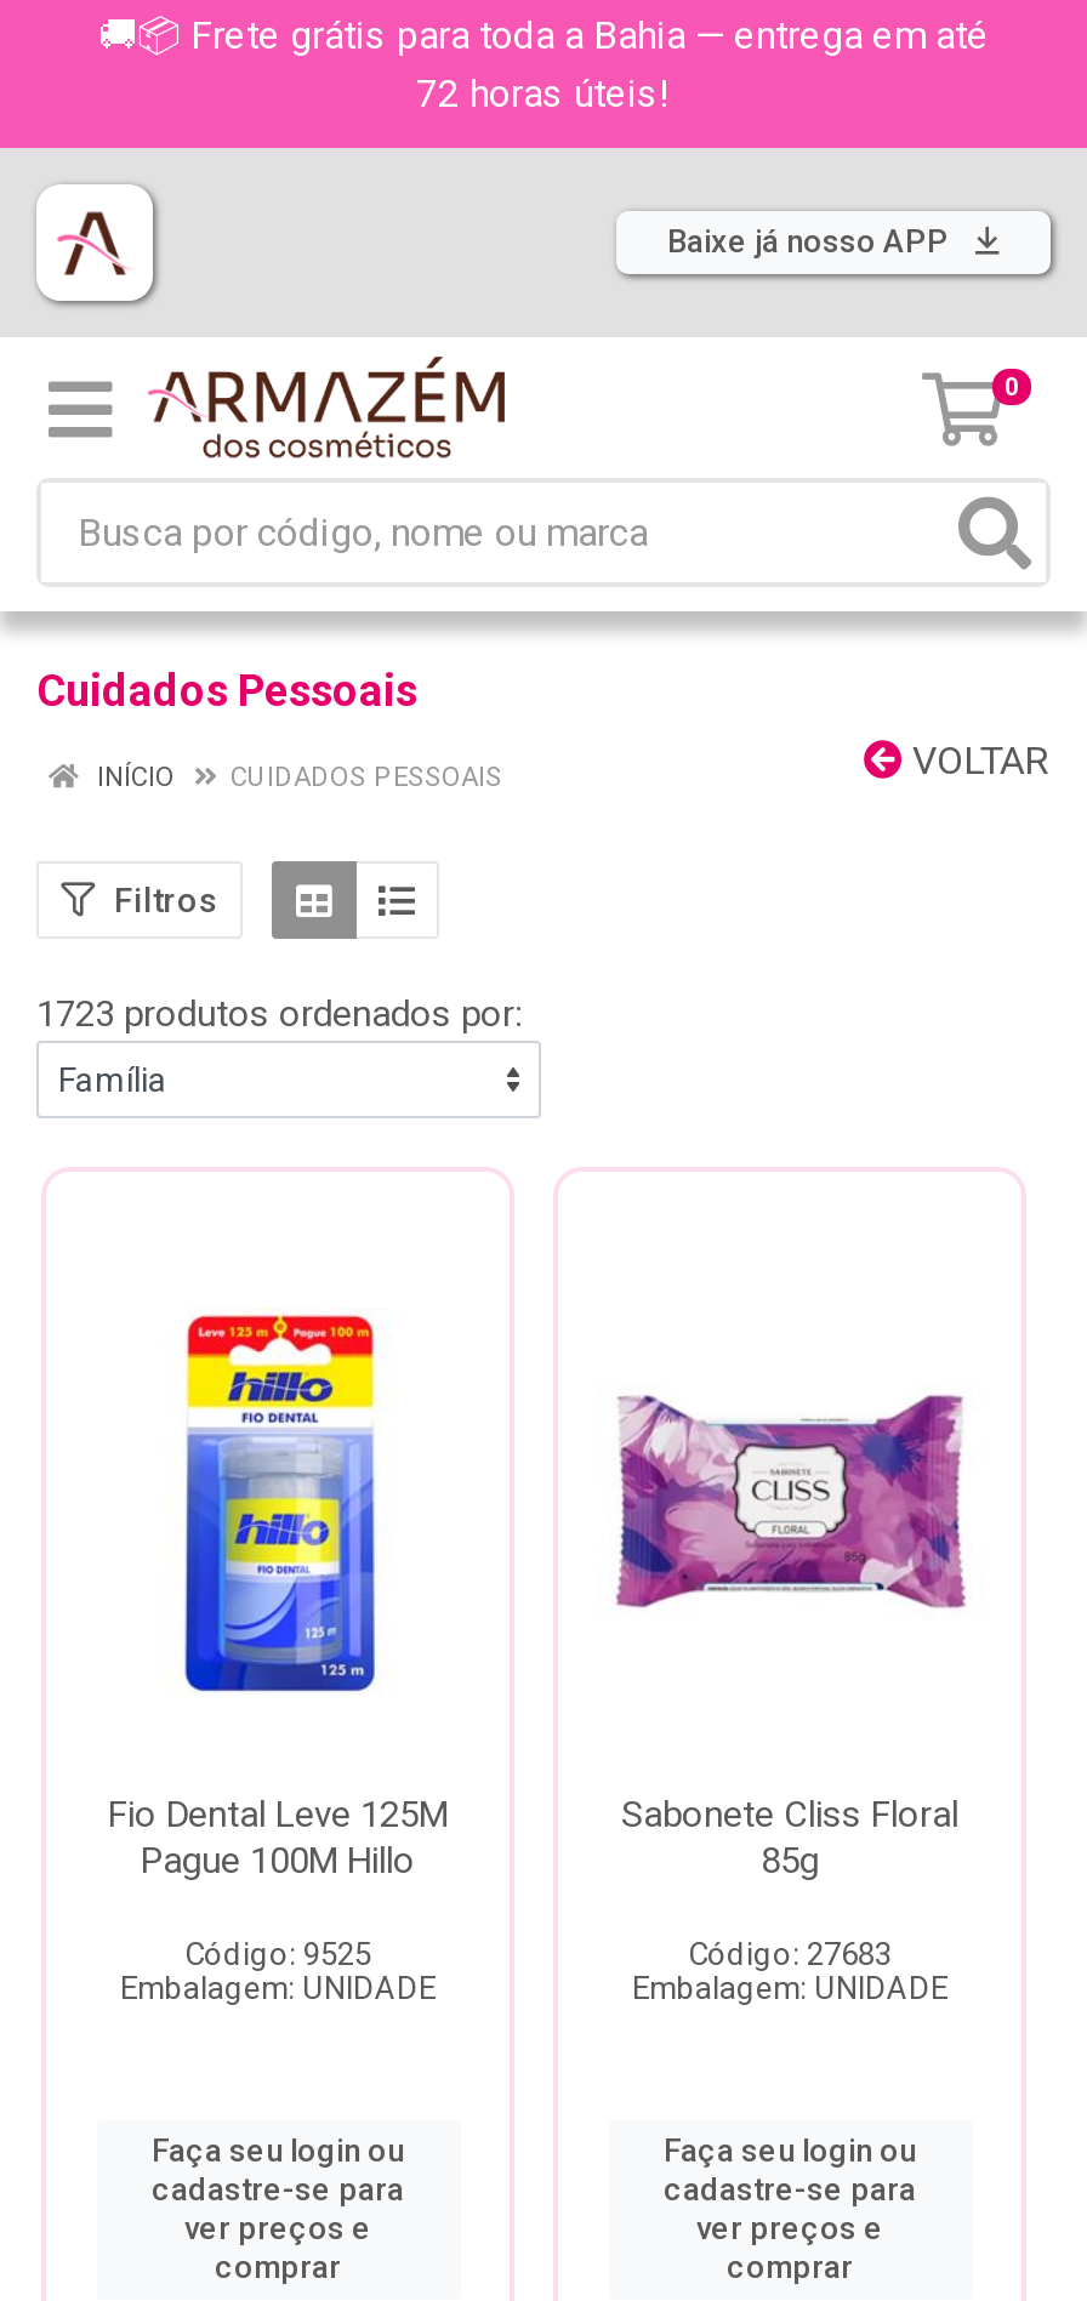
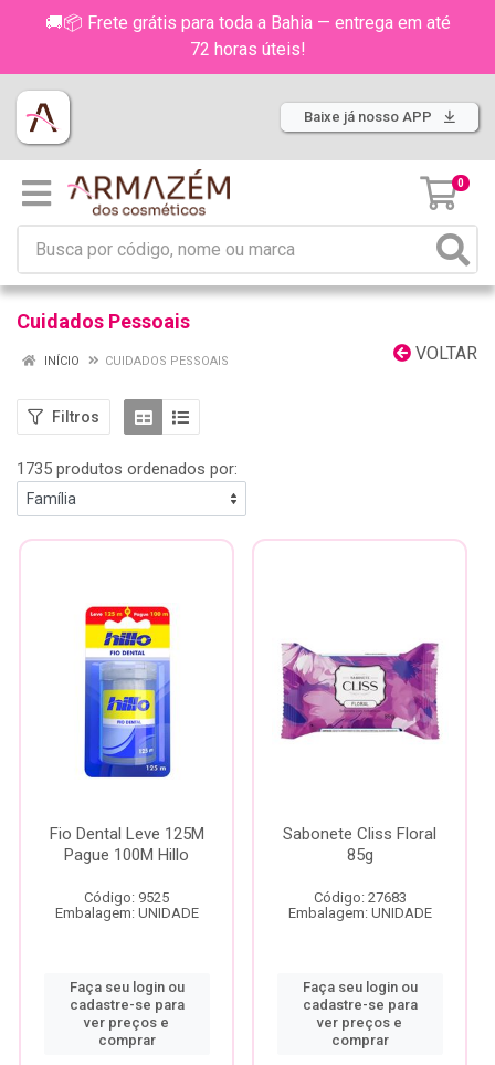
- 1723 produtos ordenados por:
+ 1735 produtos ordenados por:
